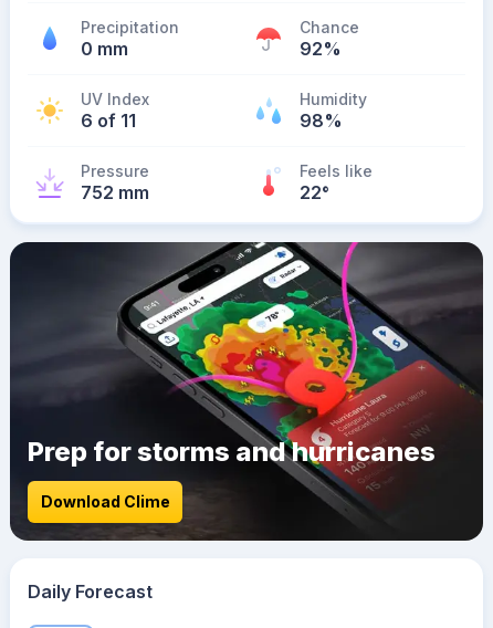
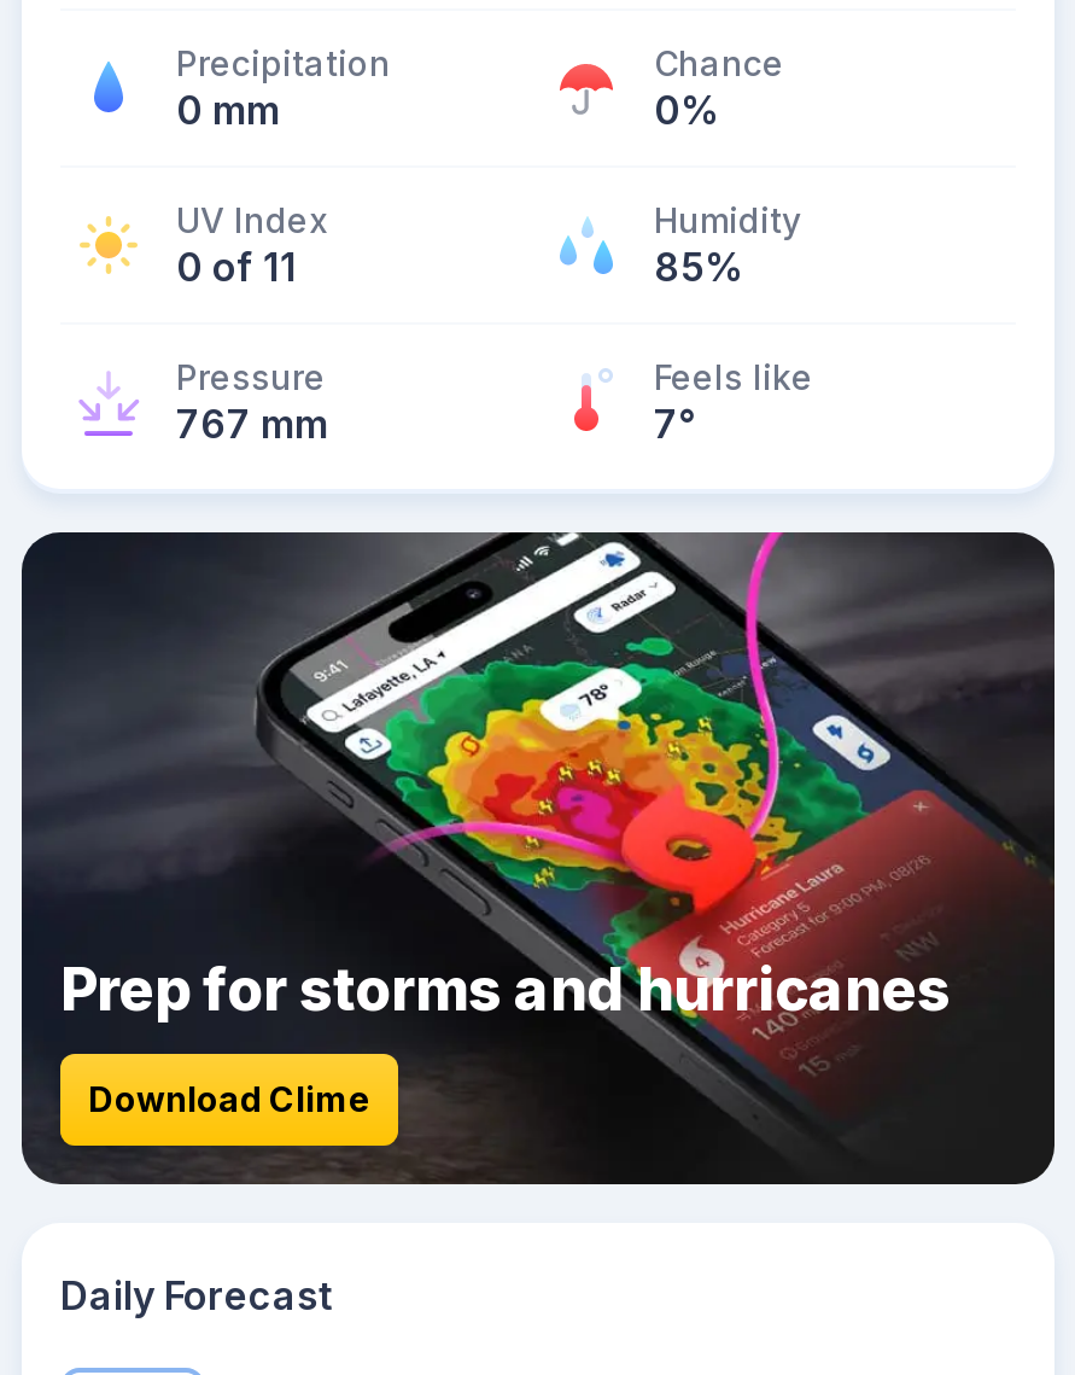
- 92%
+ 0%

- 6 of 11
+ 0 of 11

- 98%
+ 85%

- 752 mm
+ 767 mm

- 22°
+ 7°
